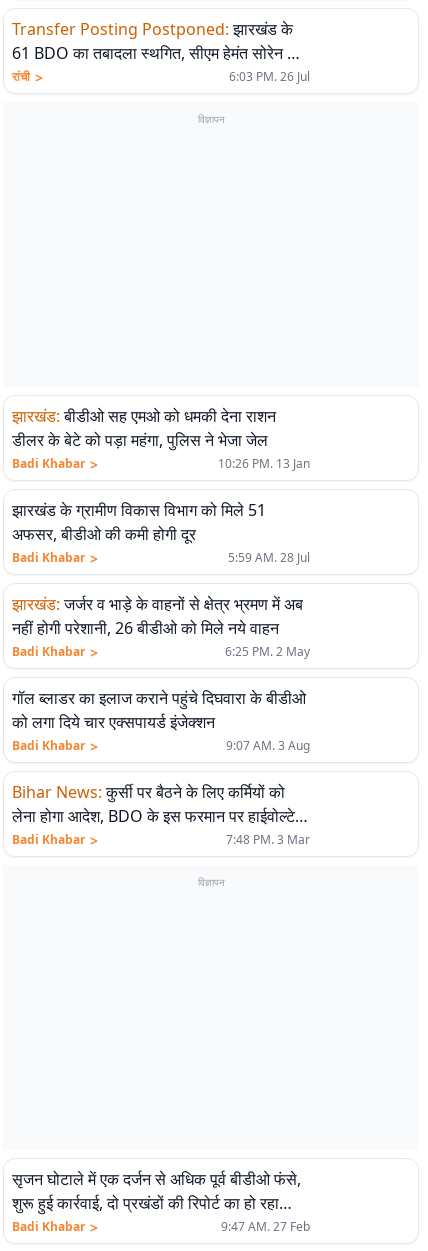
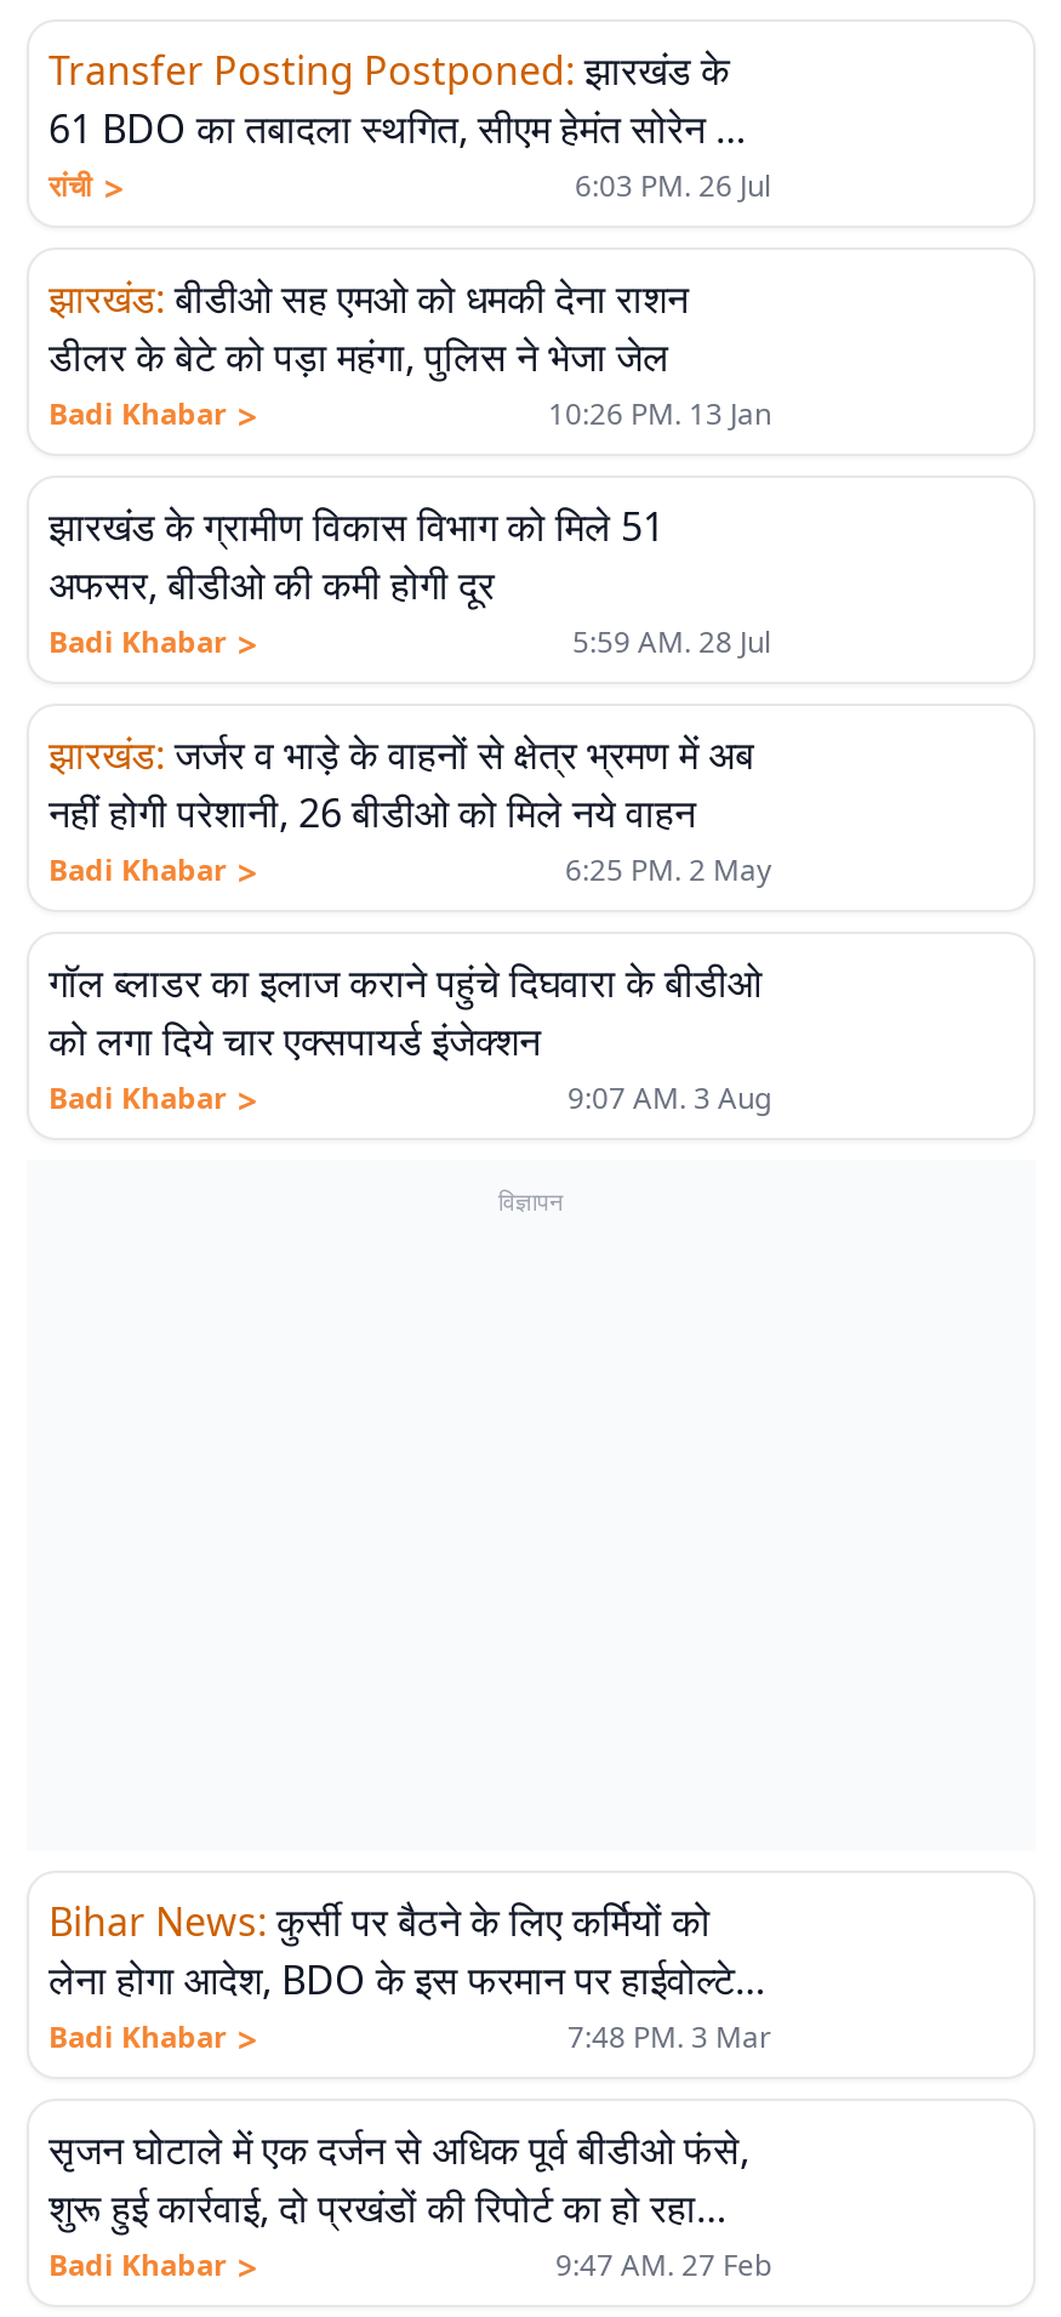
- विज्ञापन

+ विज्ञापन

- विज्ञापन
